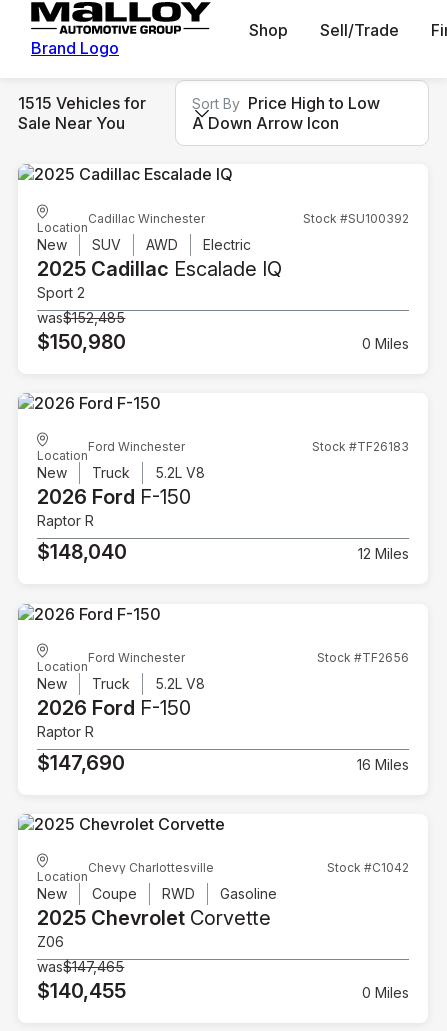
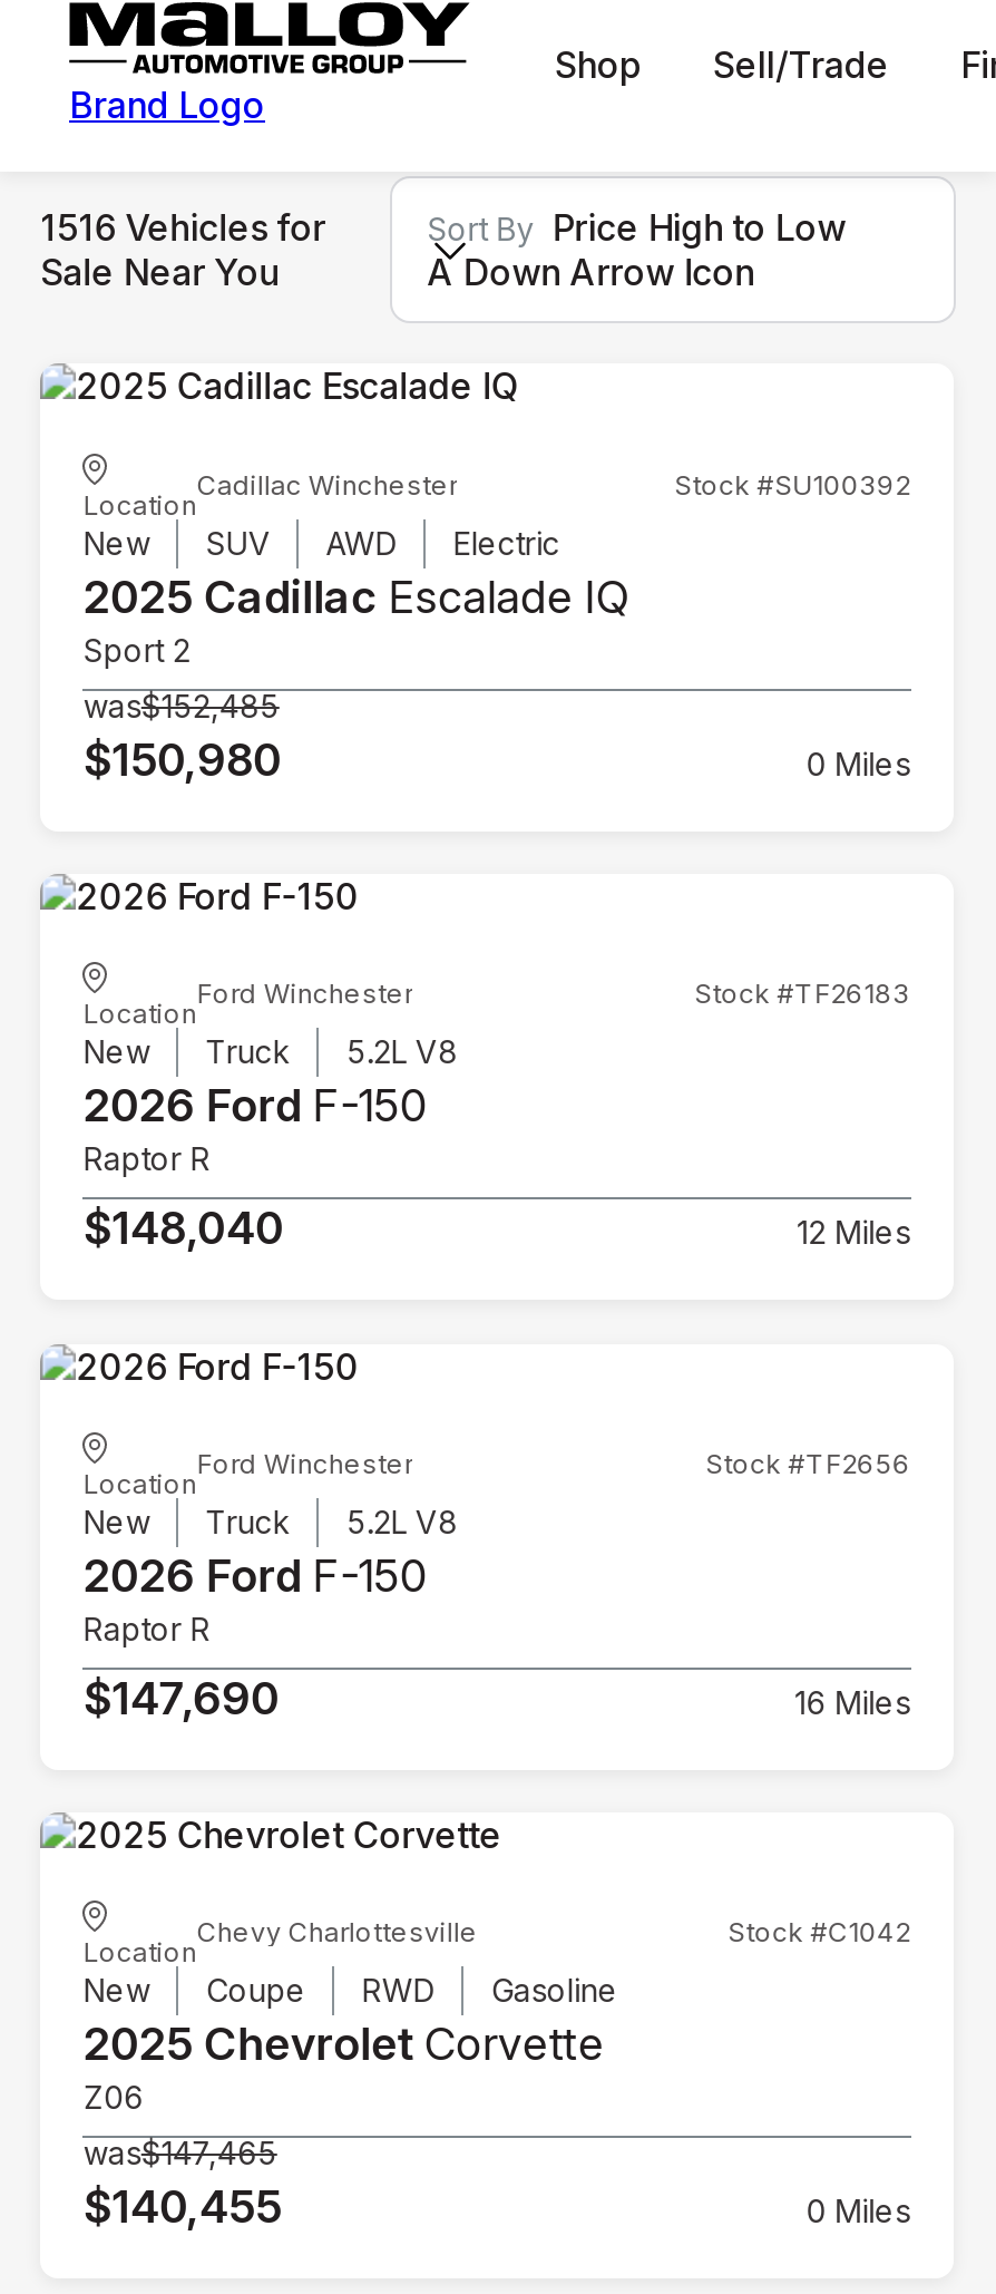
- 1515 Vehicles for
+ 1516 Vehicles for
